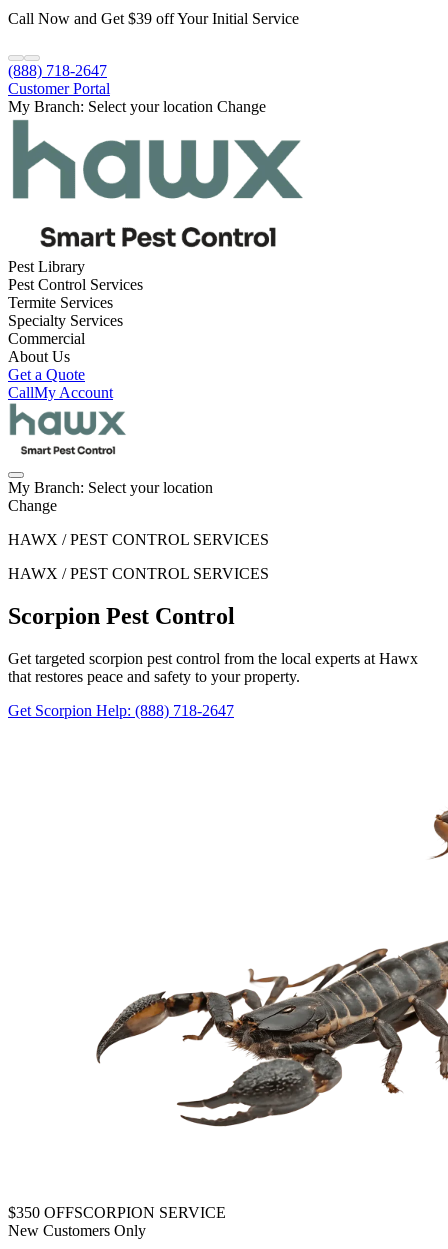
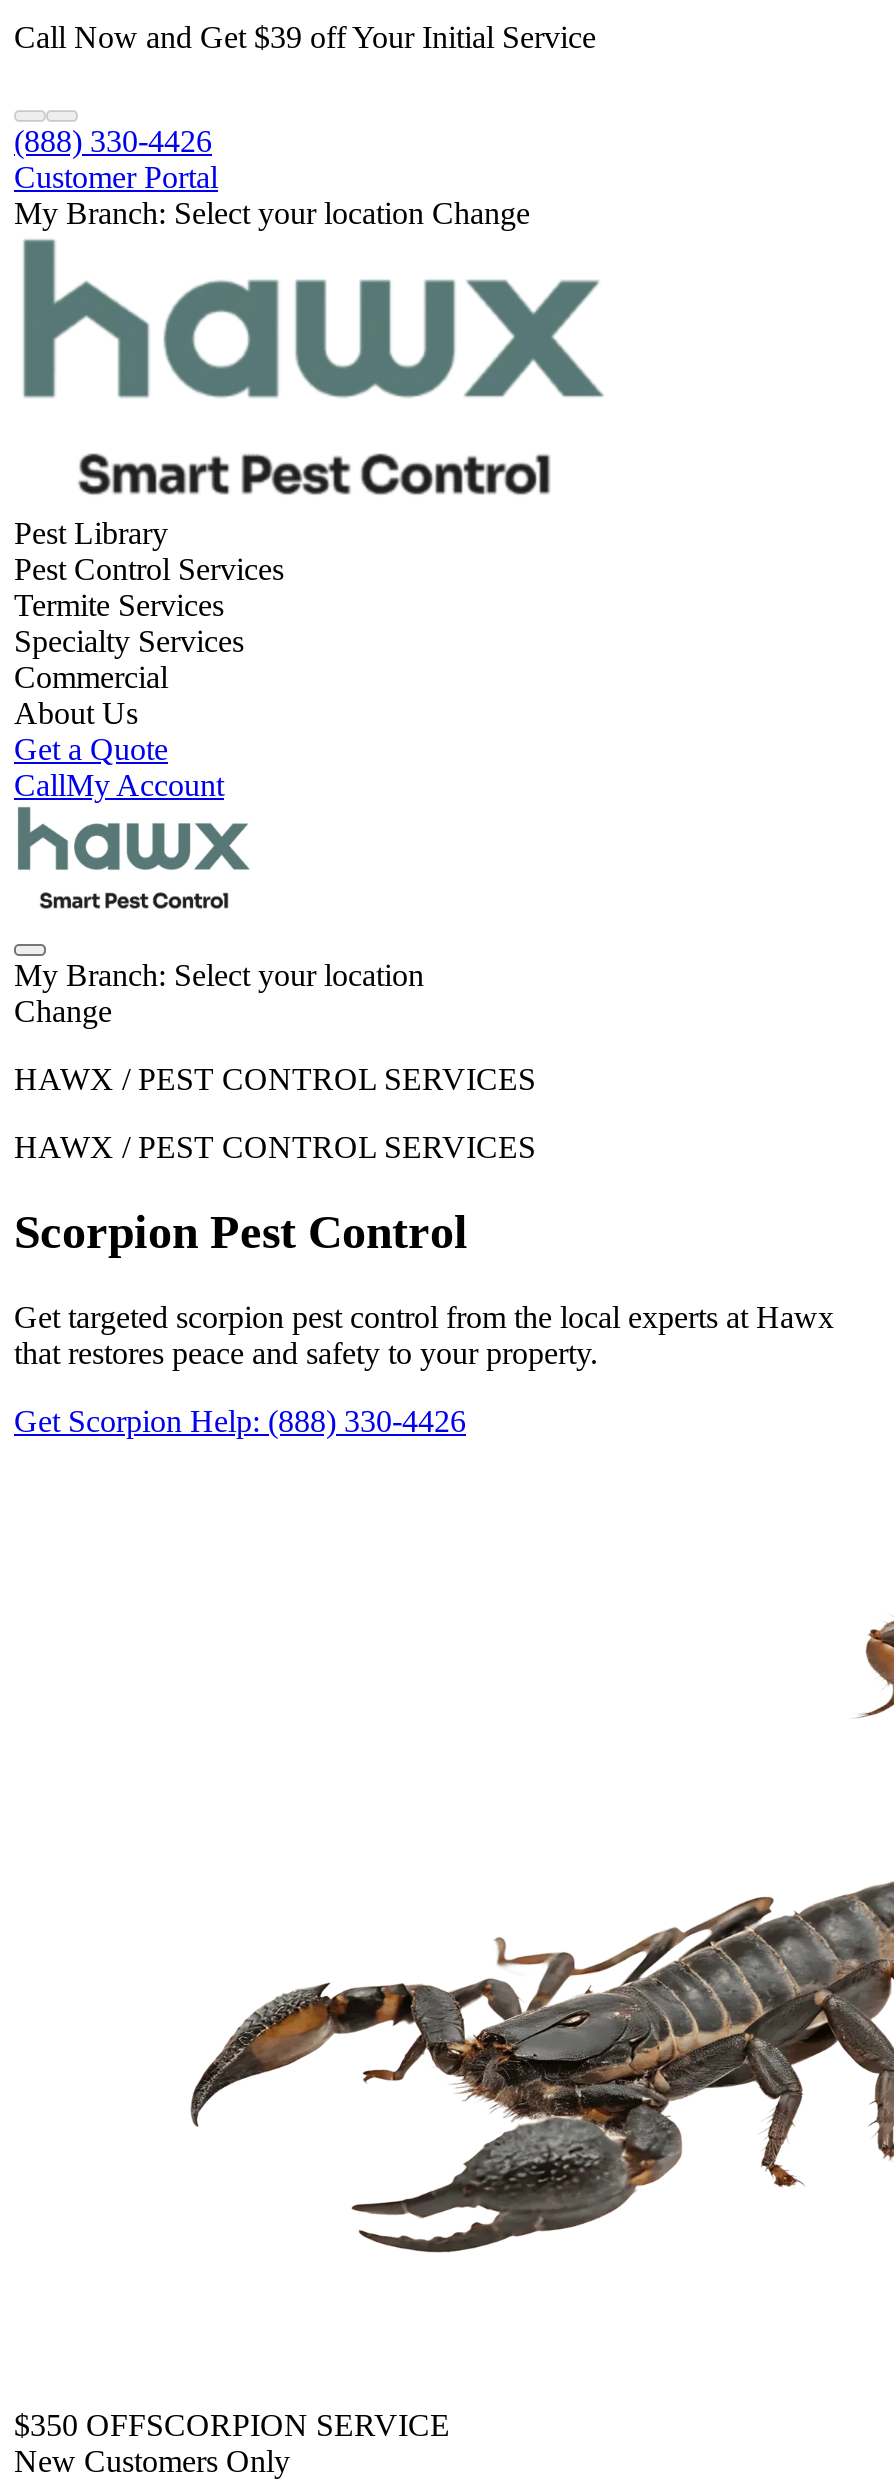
- (888) 718-2647
+ (888) 330-4426

- Get Scorpion Help: (888) 718-2647
+ Get Scorpion Help: (888) 330-4426
